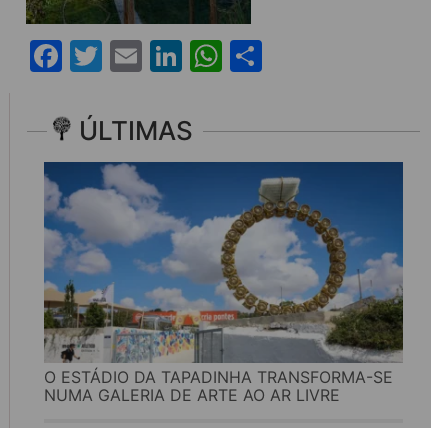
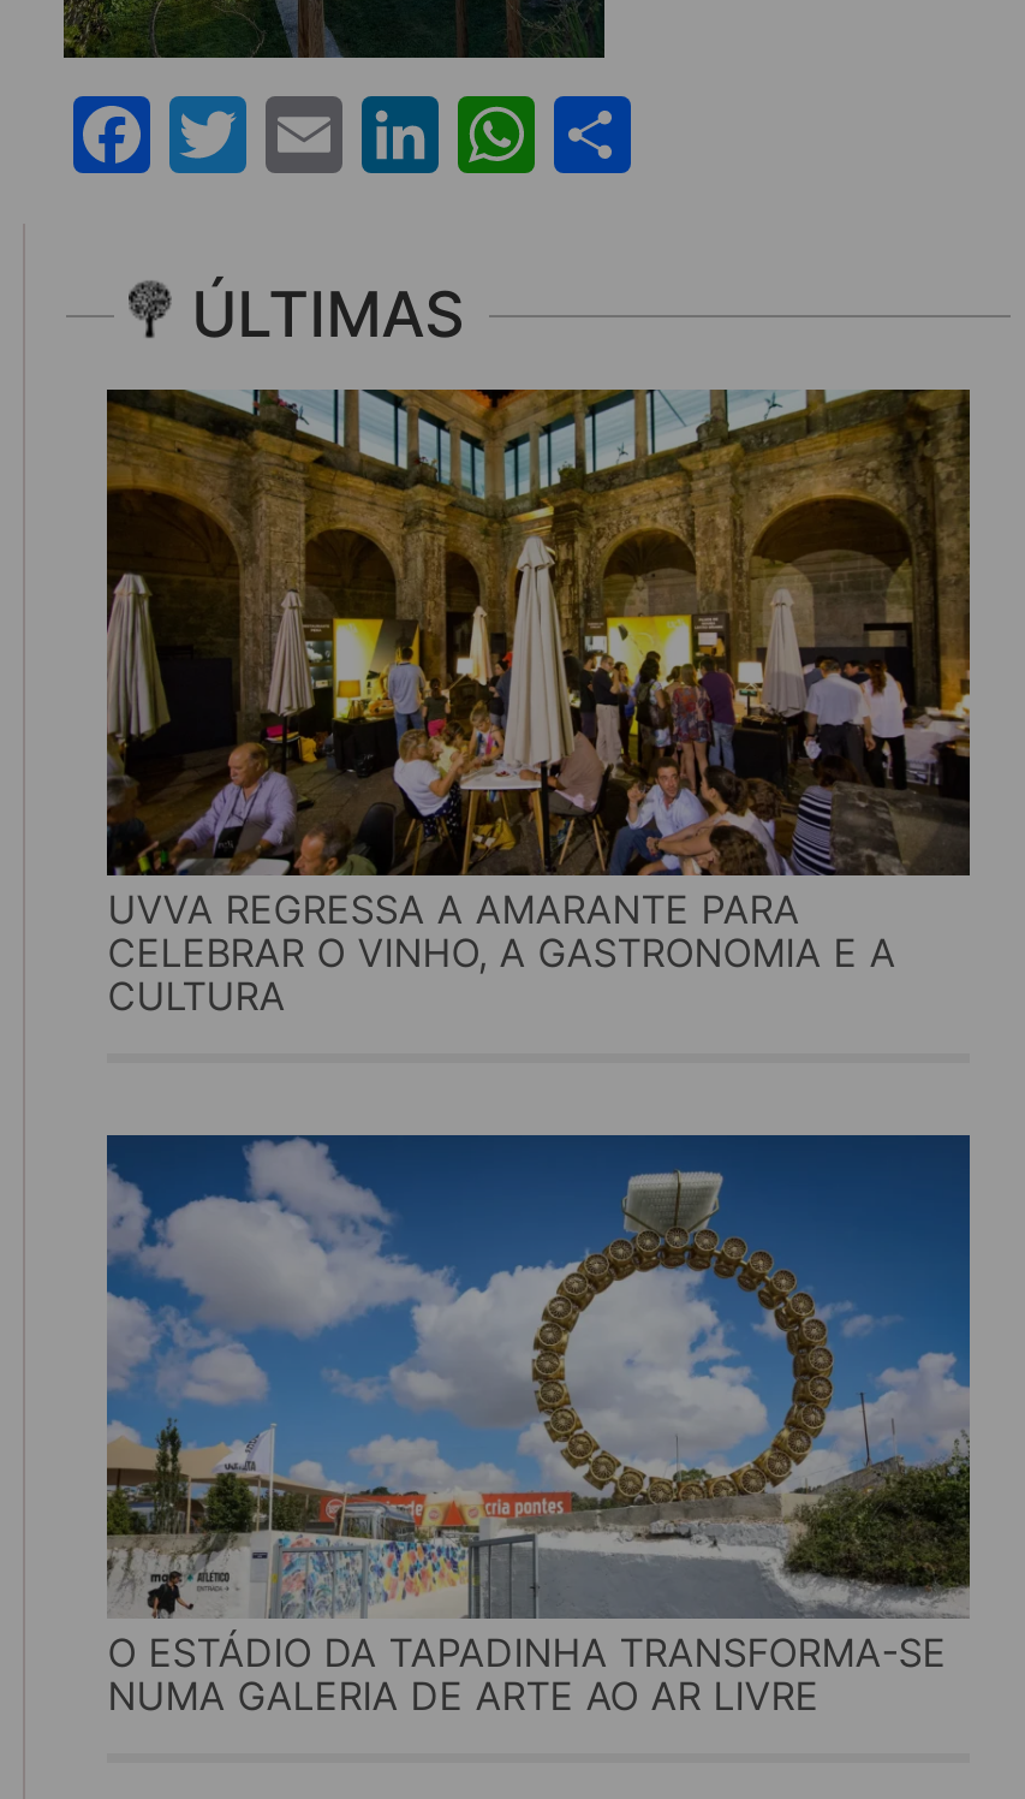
+ [image]
+ UVVA REGRESSA A AMARANTE PARA
+ CELEBRAR O VINHO, A GASTRONOMIA E A
+ CULTURA
